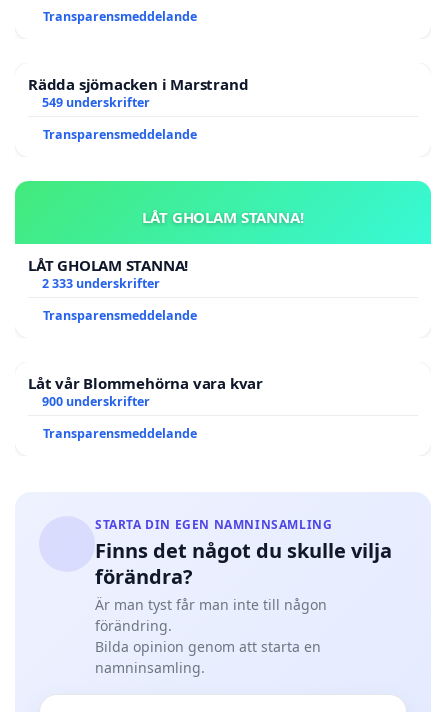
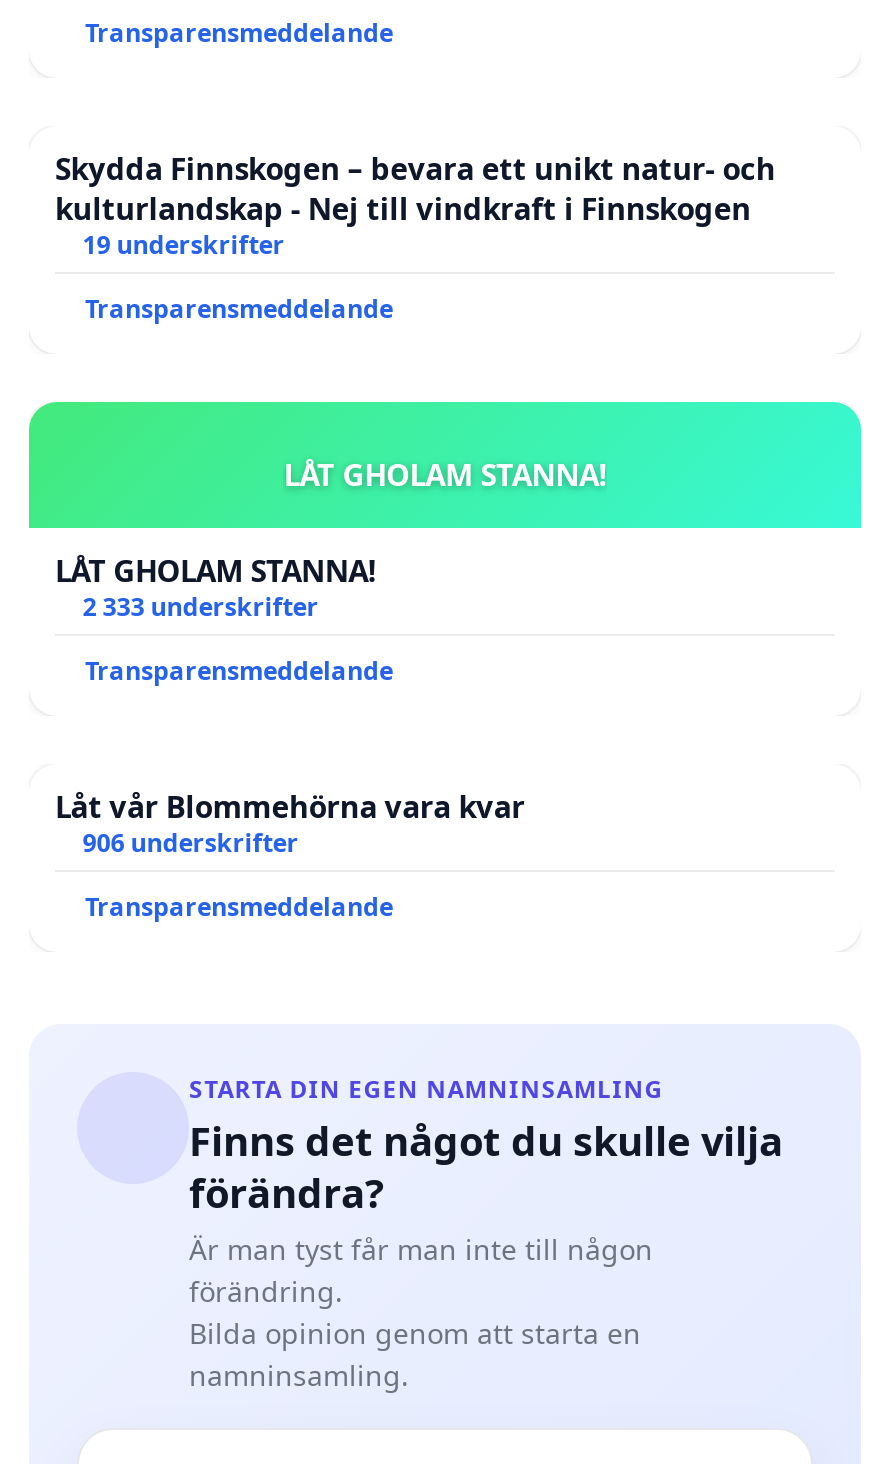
- Rädda sjömacken i Marstrand
- 549 underskrifter
+ Skydda Finnskogen – bevara ett unikt natur- och
+ kulturlandskap - Nej till vindkraft i Finnskogen
+ 19 underskrifter

- 900 underskrifter
+ 906 underskrifter
